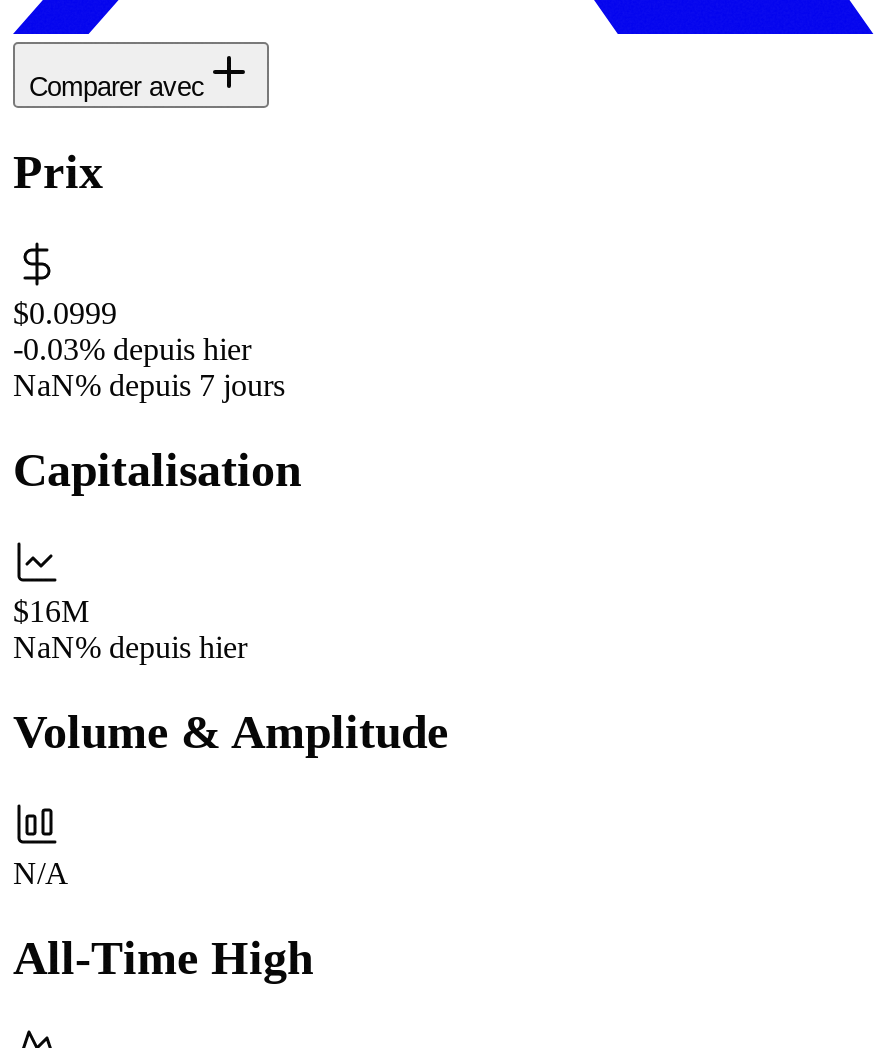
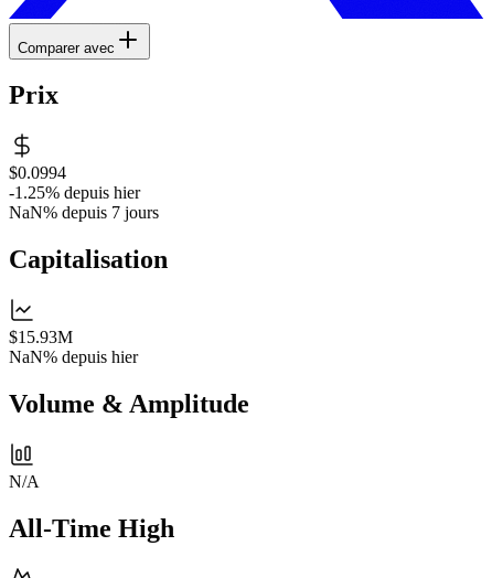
- $0.0999
+ $0.0994

- -0.03% depuis hier
+ -1.25% depuis hier

- $16M
+ $15.93M
